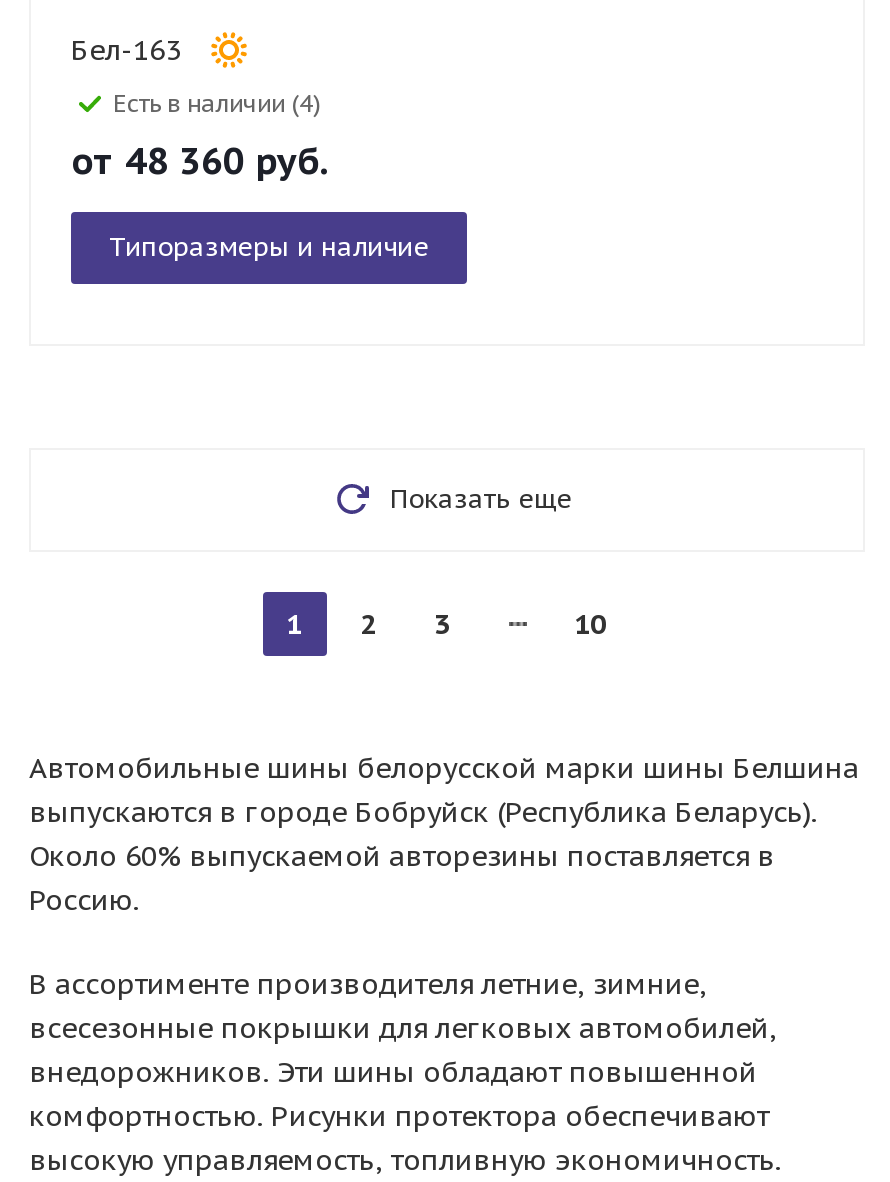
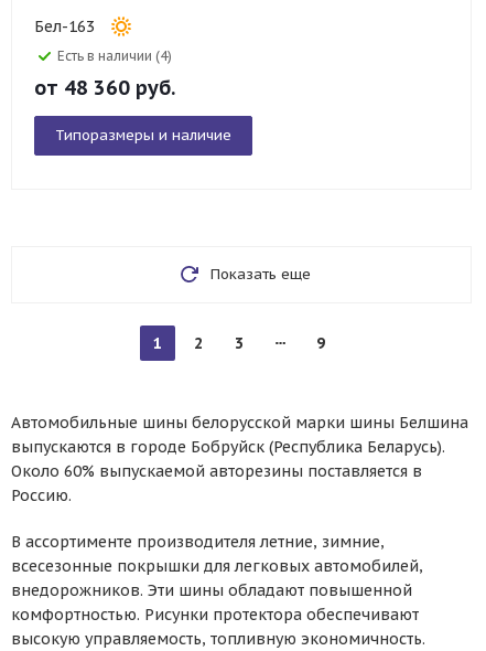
- 10
+ 9
